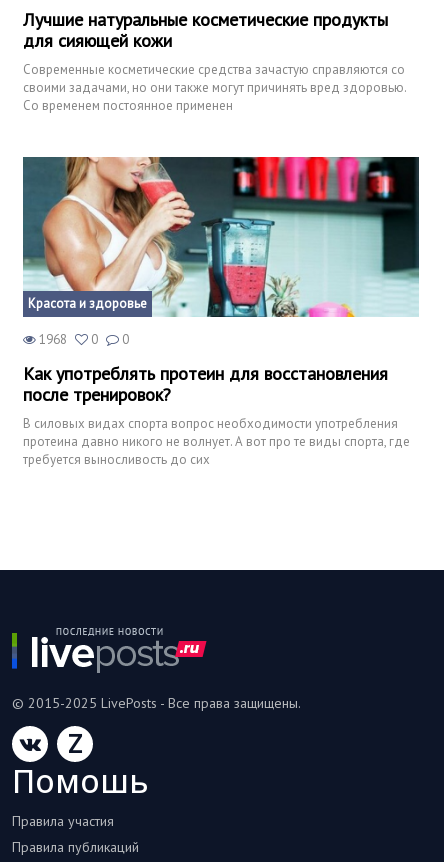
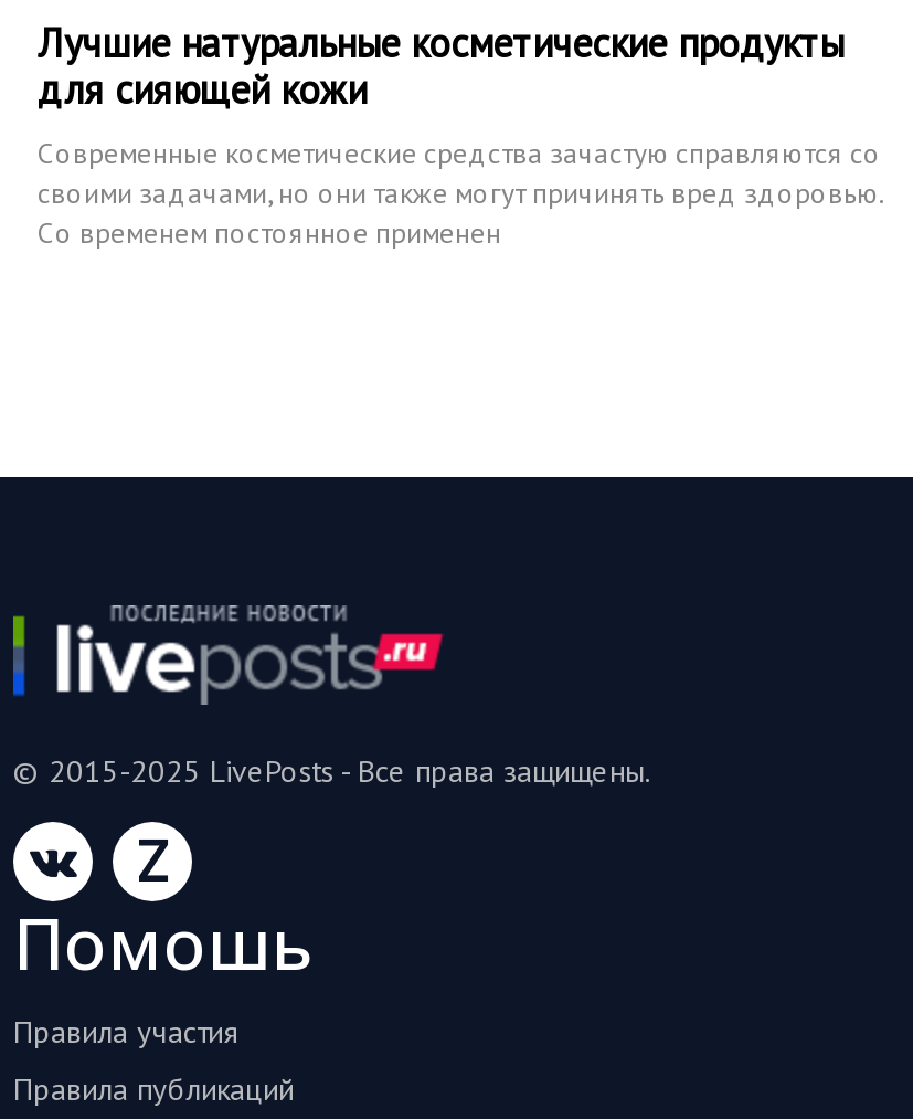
- [image]
- Красота и здоровье
- 1968
- 0
- 0
- Как употреблять протеин для восстановления
- после тренировок?
- В силовых видах спорта вопрос необходимости употребления
- протеина давно никого не волнует. А вот про те виды спорта, где
- требуется выносливость до сих
